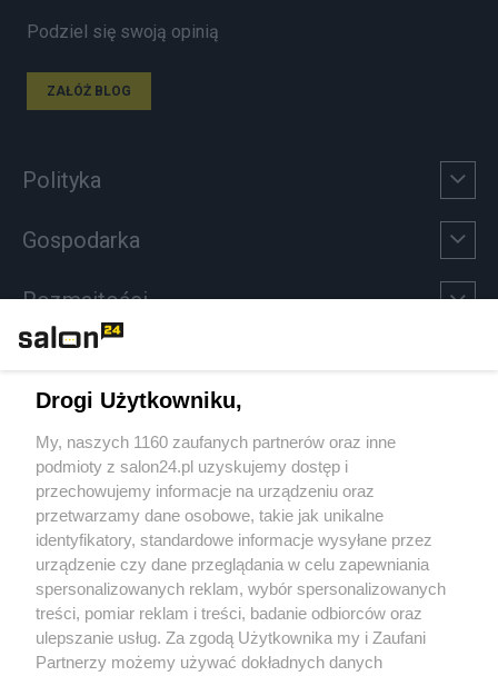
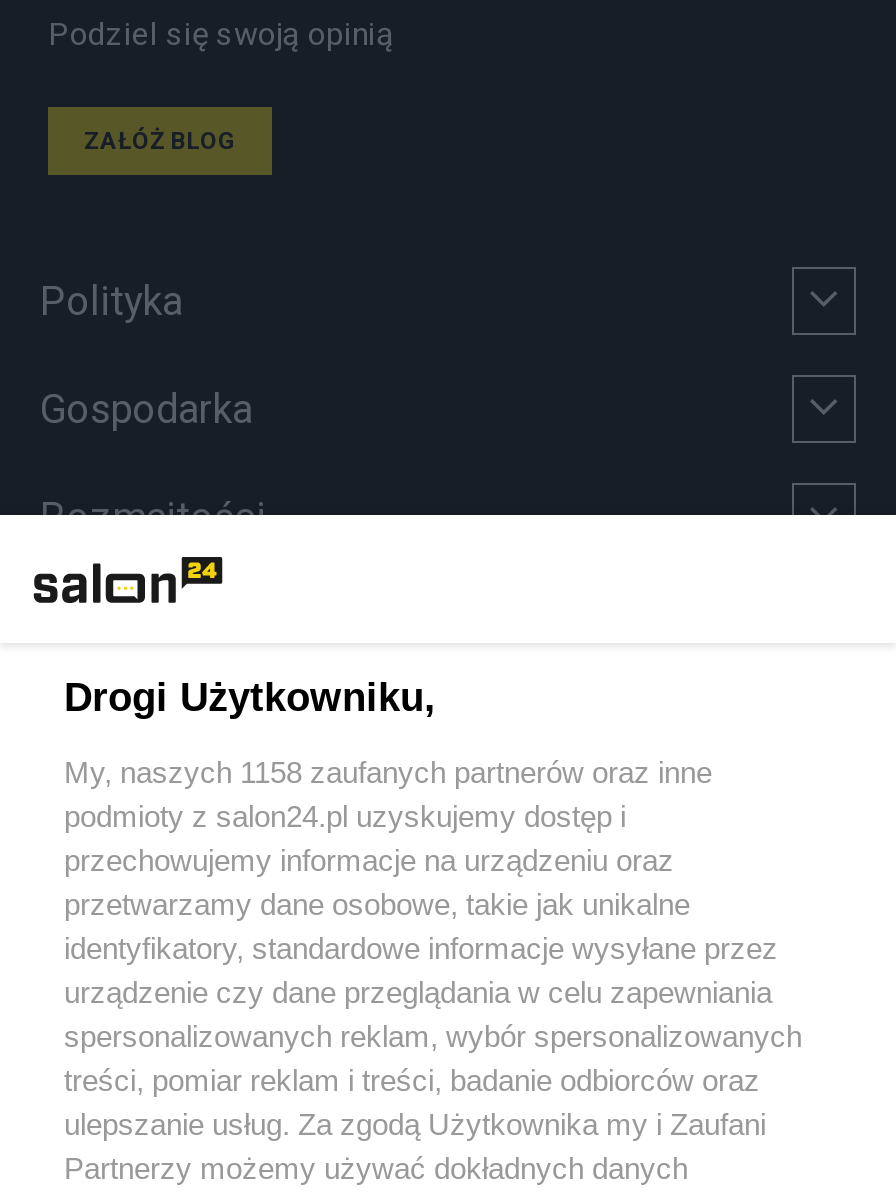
- My, naszych 1160 zaufanych partnerów oraz inne
+ My, naszych 1158 zaufanych partnerów oraz inne
